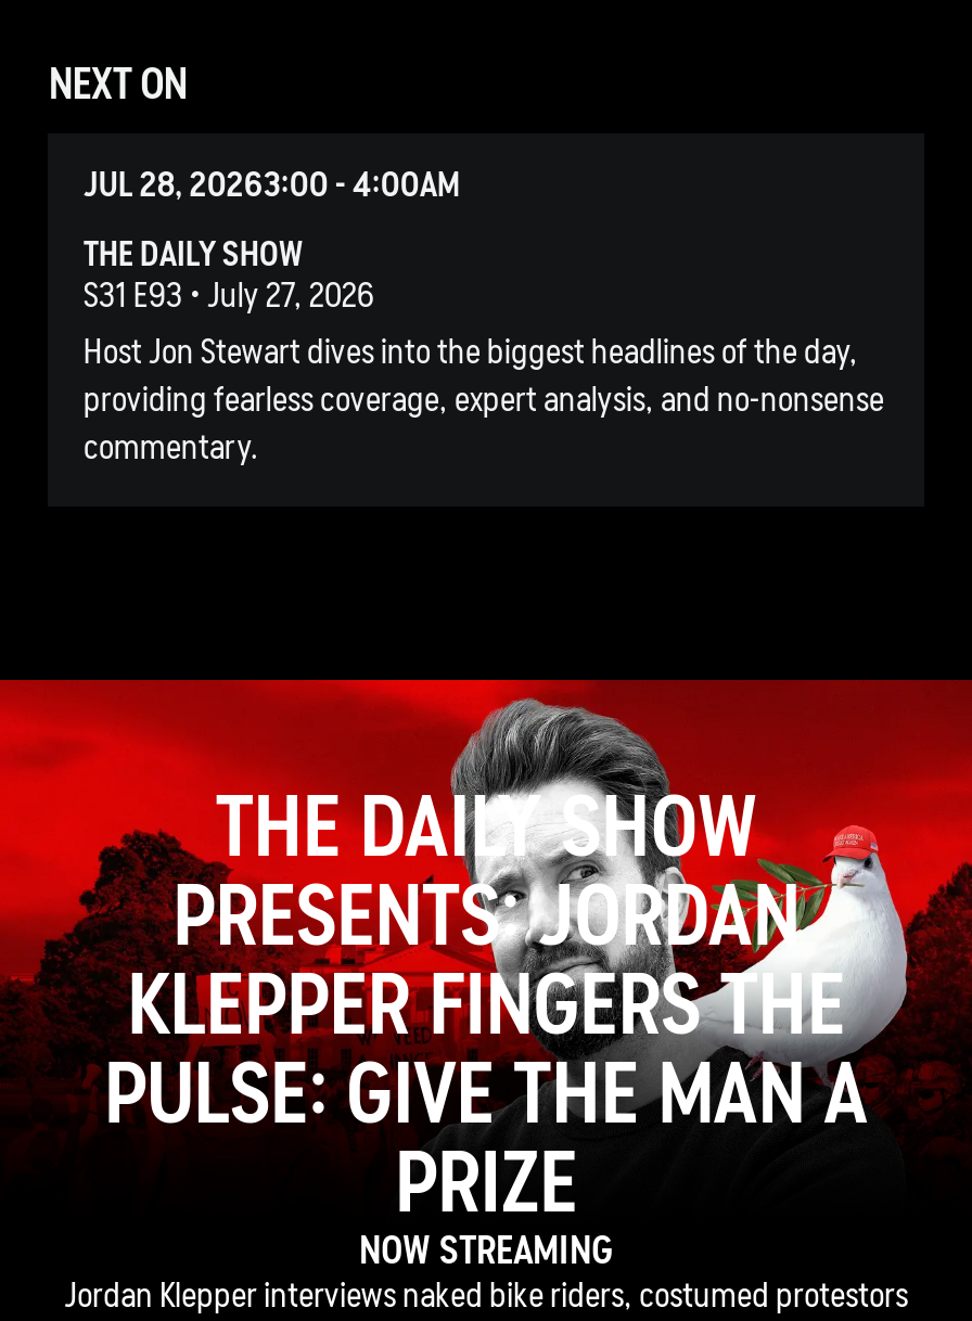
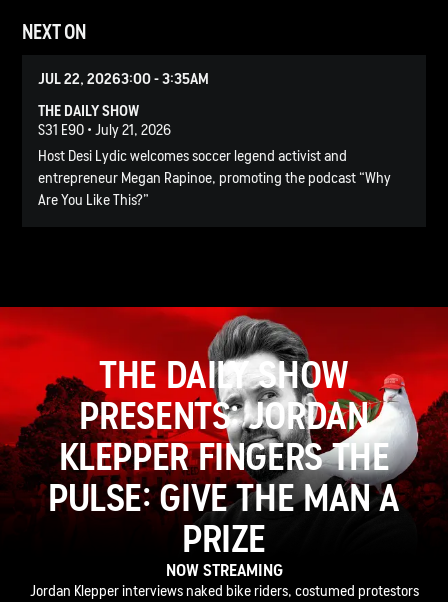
- JUL 28, 20263:00 - 4:00AM
+ JUL 22, 20263:00 - 3:35AM

- S31 E93 • July 27, 2026
- Host Jon Stewart dives into the biggest headlines of the day,
- providing fearless coverage, expert analysis, and no-nonsense
- commentary.
+ S31 E90 • July 21, 2026
+ Host Desi Lydic welcomes soccer legend activist and
+ entrepreneur Megan Rapinoe, promoting the podcast “Why
+ Are You Like This?”
